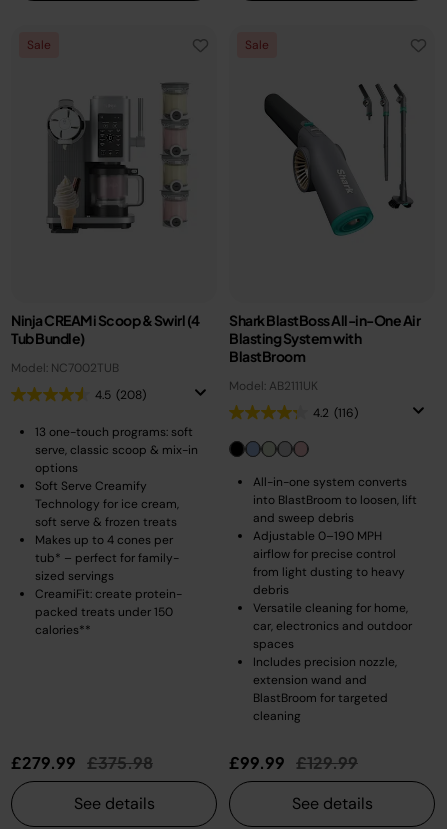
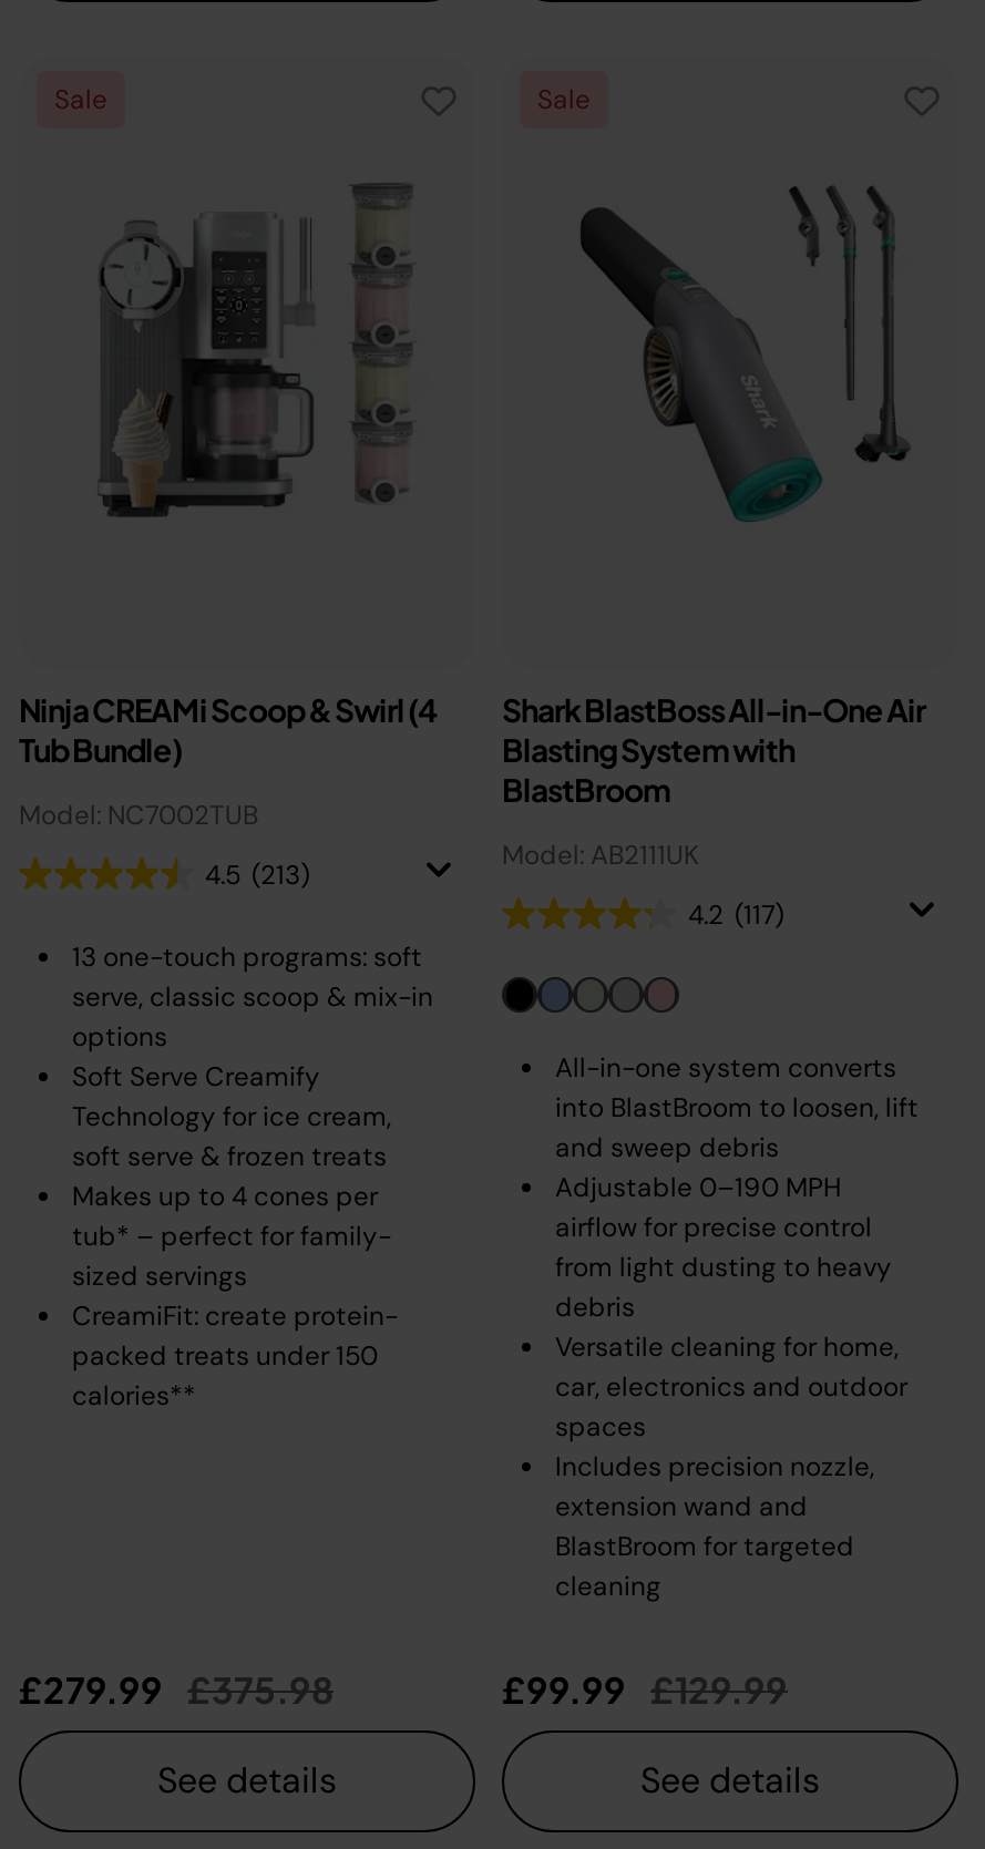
- 4.5 (208)
+ 4.5 (213)

- 4.2 (116)
+ 4.2 (117)
